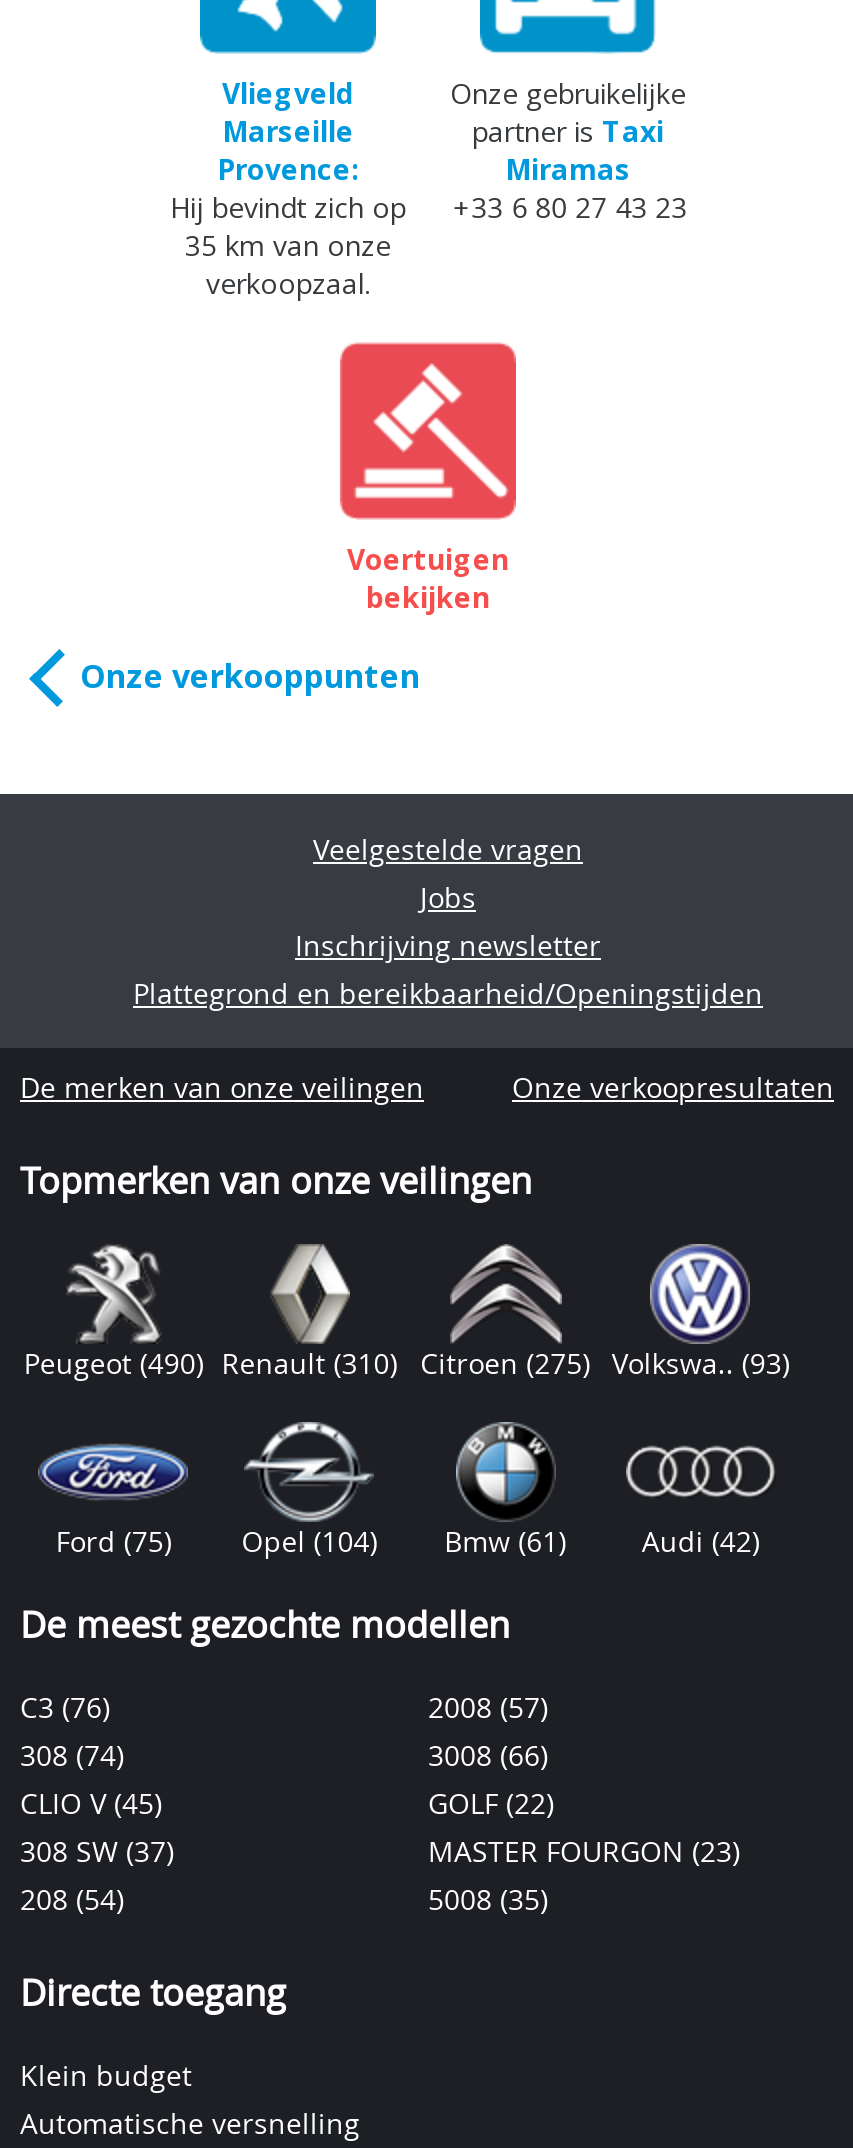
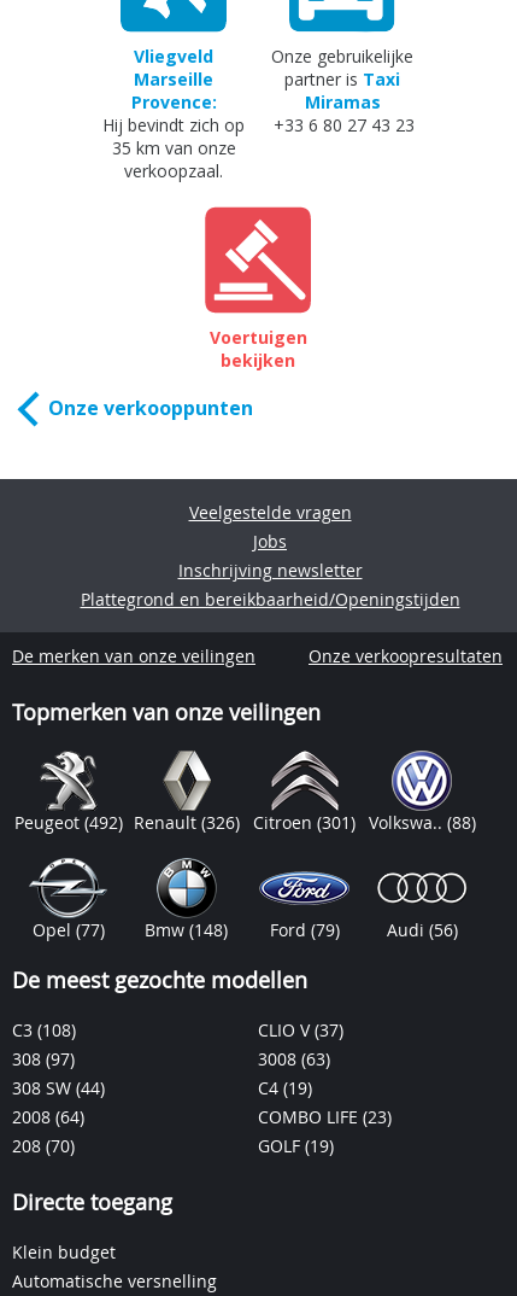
- Peugeot (490) Renault (310) Citroen (275) Volkswa.. (93)
+ Peugeot (492) Renault (326) Citroen (301) Volkswa.. (88)

- [image]
- Ford (75)
- Opel(104)
- Bmw (61)
- Audi (42)
+ [image]
+ Opel (77)
+ Bmw(148)
+ Ford (79)
+ Audi (56)

- [image]
+ [image]

- [image]
+ [image]

- C3 (76)
- 308 (74)
- CLIO V (45)
- 308 SW (37)
- 208 (54)
+ C3 (108)
+ 308 (97)
+ 308 SW (44)
+ 2008 (64)
+ 208 (70)

- 2008 (57)
- 3008 (66)
- GOLF (22)
- MASTER FOURGON (23)
- 5008 (35)
+ CLIO V (37)
+ 3008 (63)
+ C4 (19)
+ COMBO LIFE (23)
+ GOLF (19)
